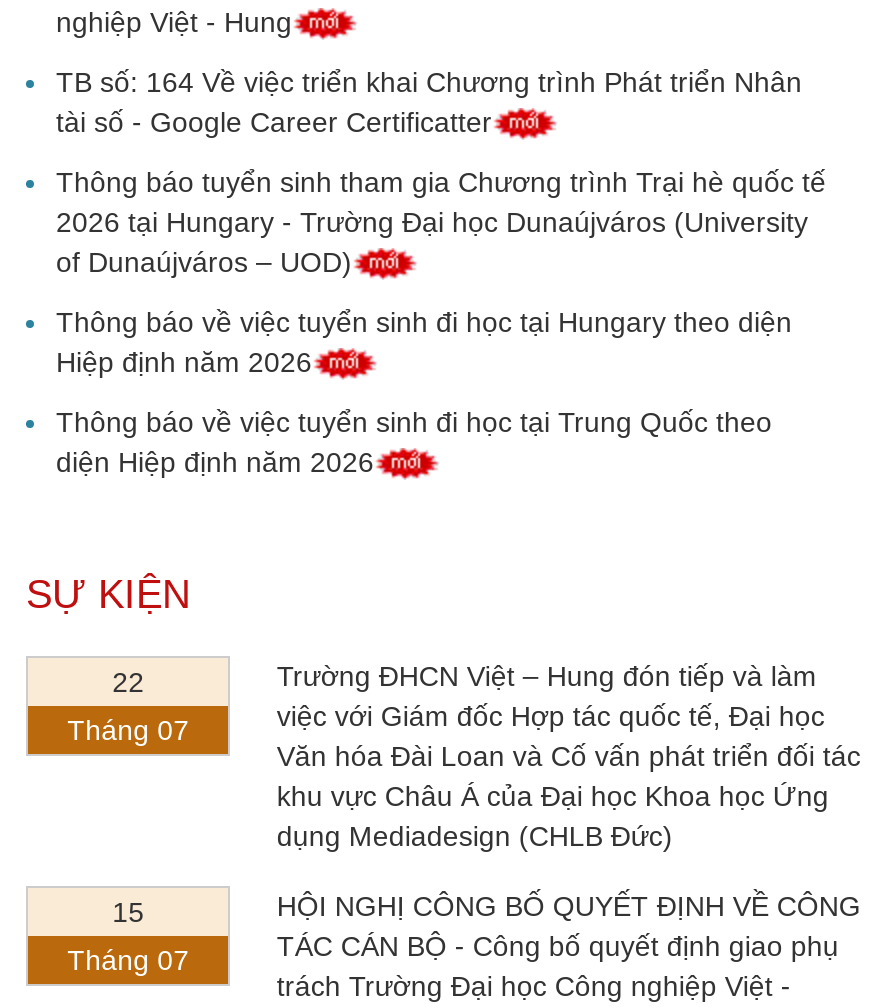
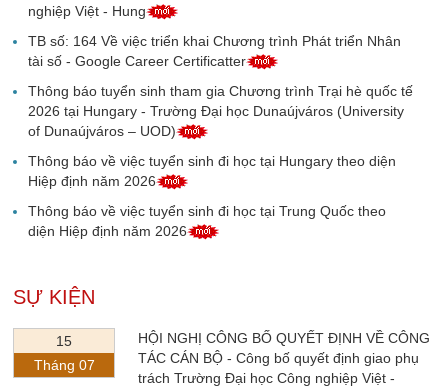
- 22
- Tháng 07

- Trường ĐHCN Việt – Hung đón tiếp và làm
- việc với Giám đốc Hợp tác quốc tế, Đại học
- Văn hóa Đài Loan và Cố vấn phát triển đối tác
- khu vực Châu Á của Đại học Khoa học Ứng
- dụng Mediadesign (CHLB Đức)
